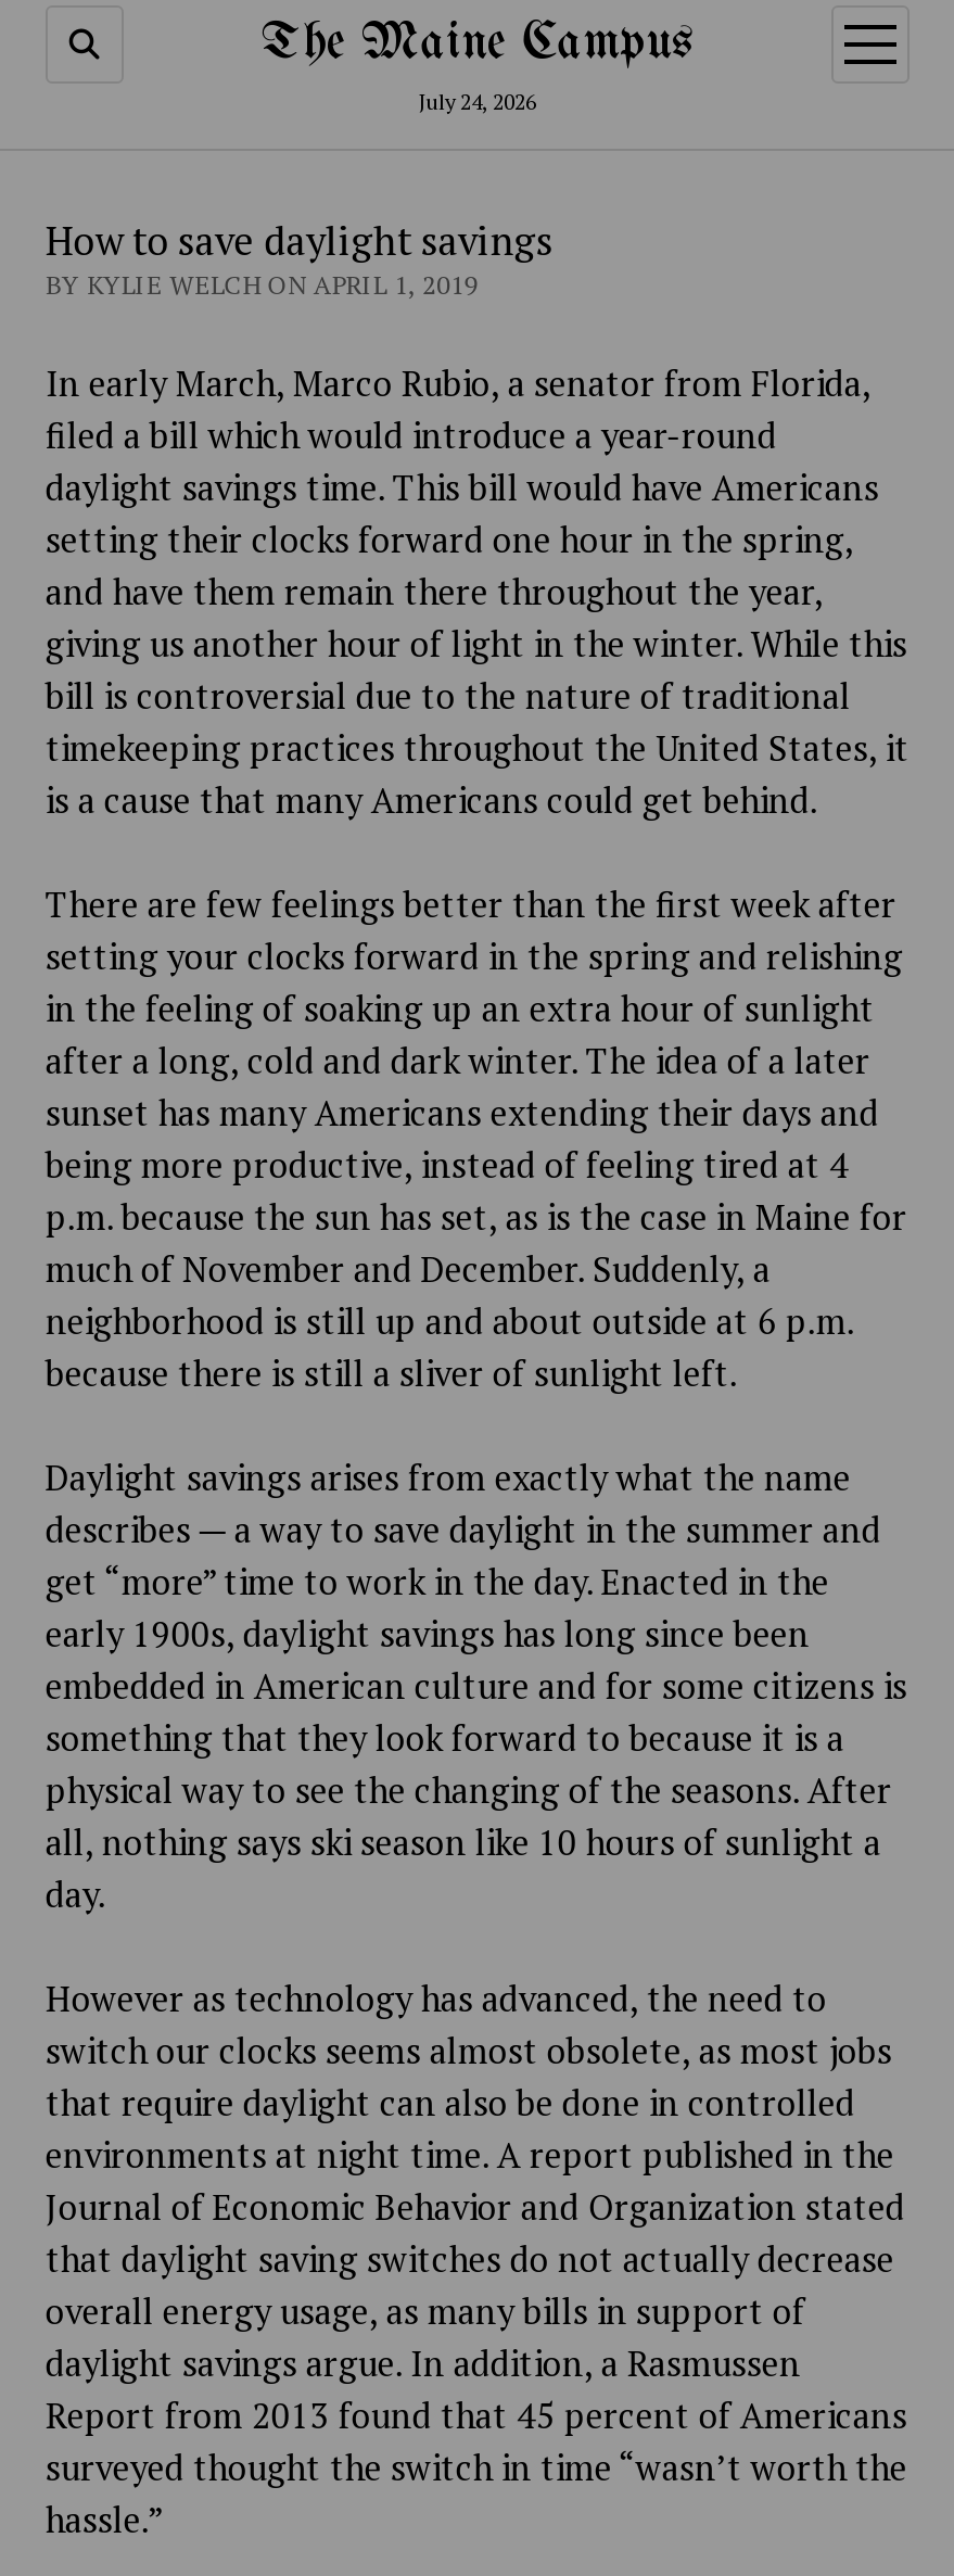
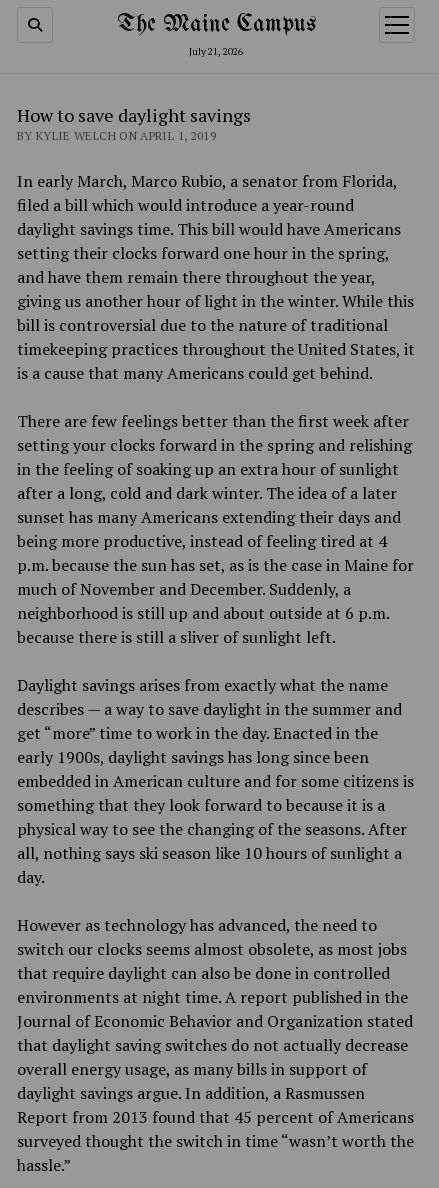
- July 24, 2026
+ July 21, 2026
